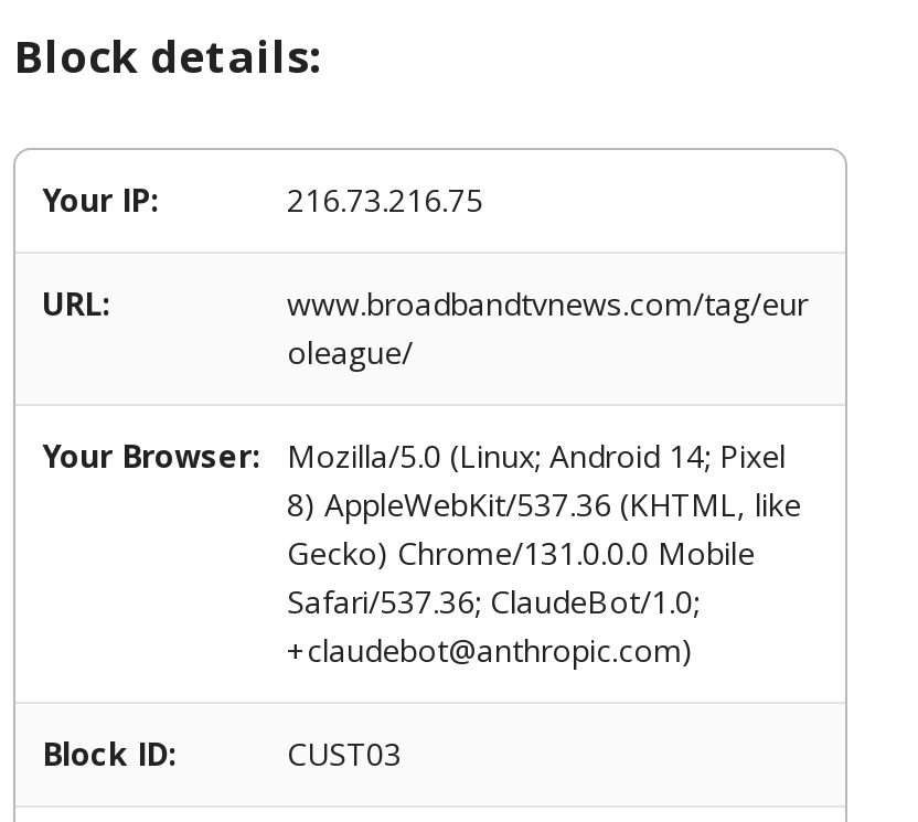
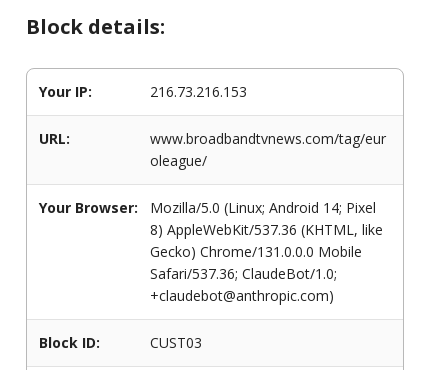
- 216.73.216.75
+ 216.73.216.153
